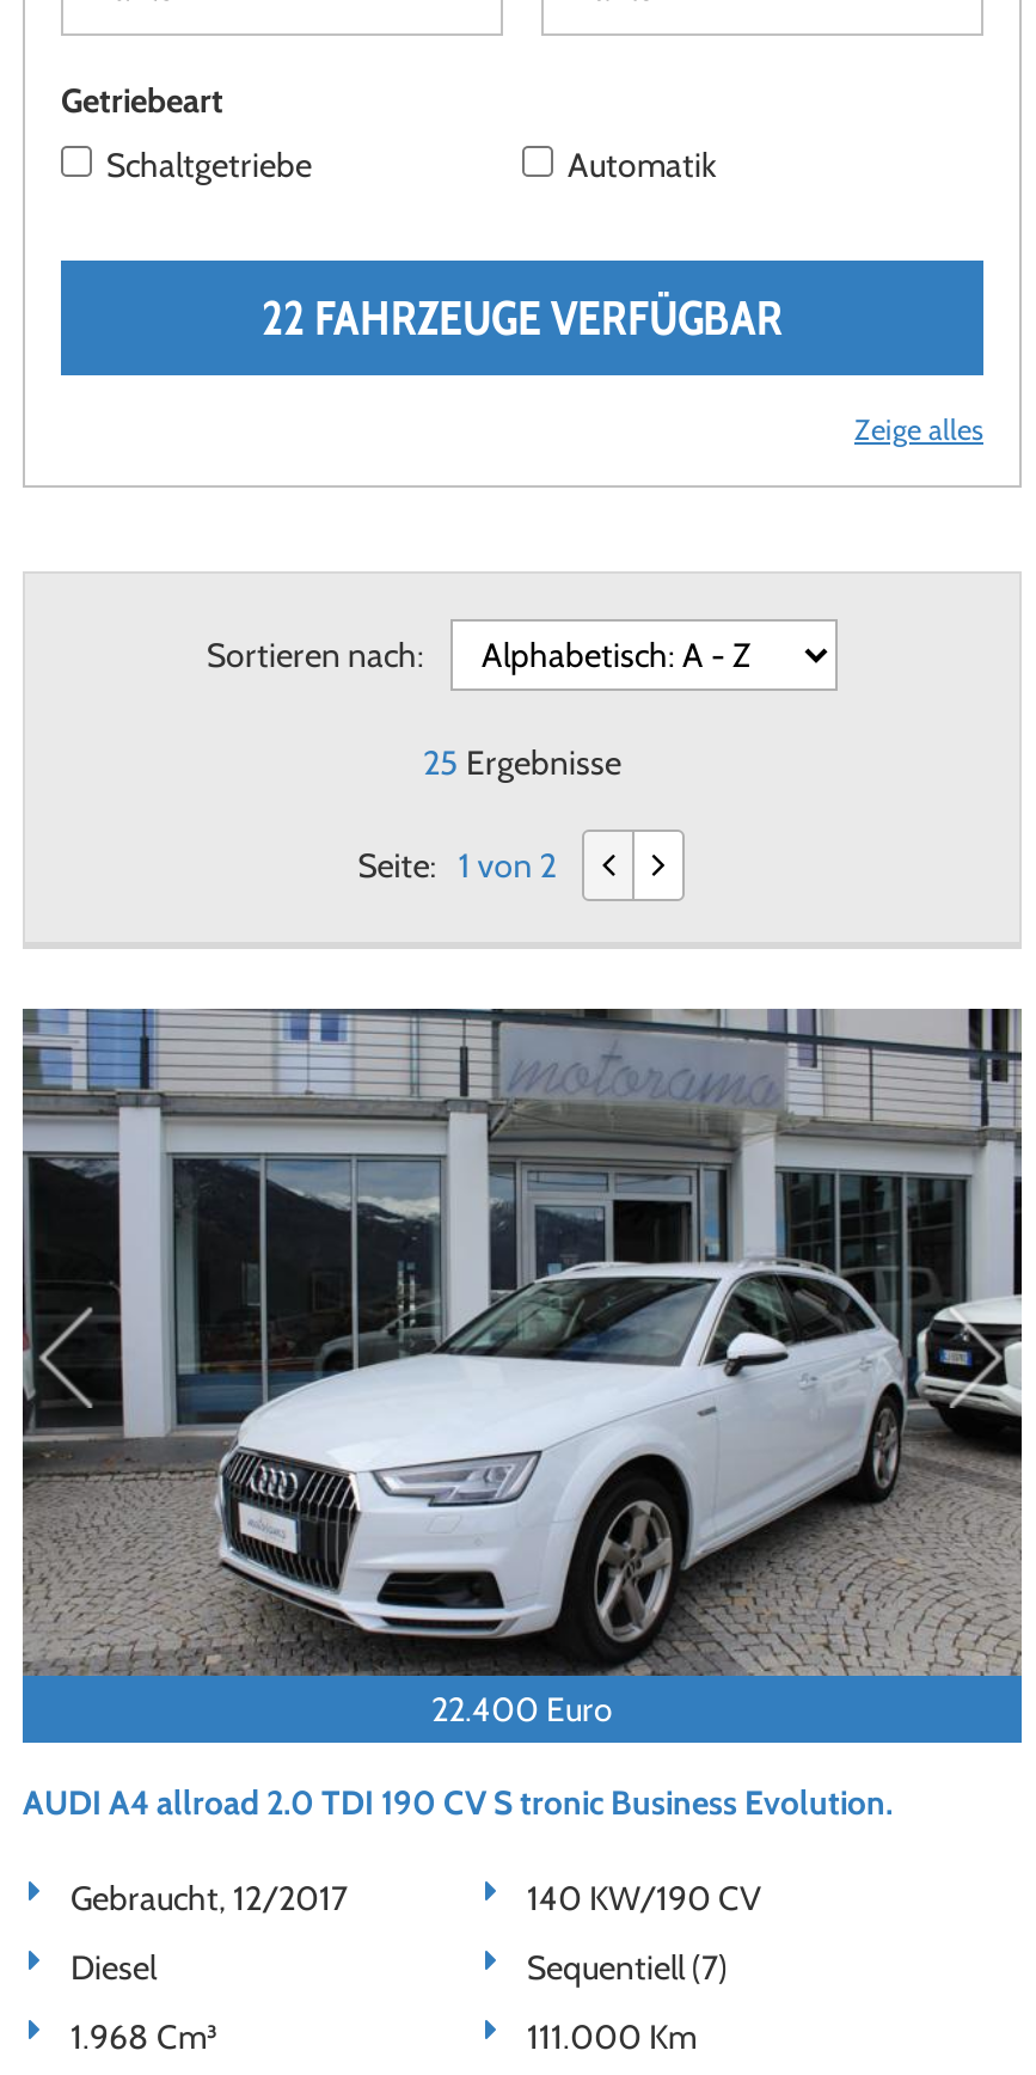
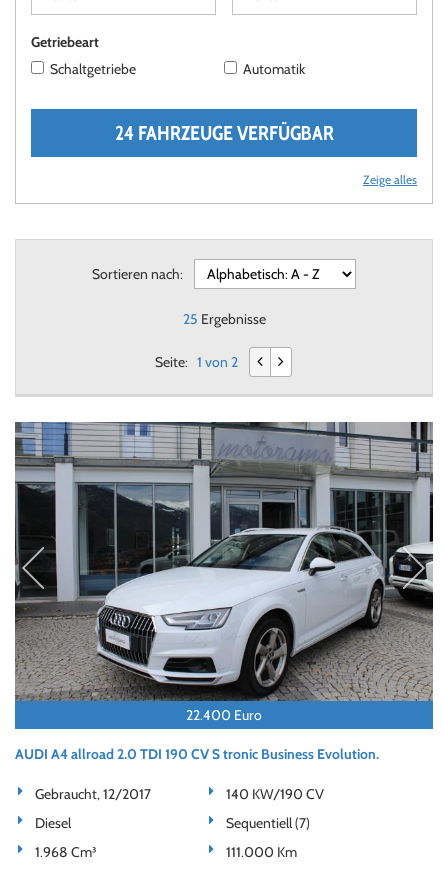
- 22 FAHRZEUGE VERFÜGBAR
+ 24 FAHRZEUGE VERFÜGBAR
